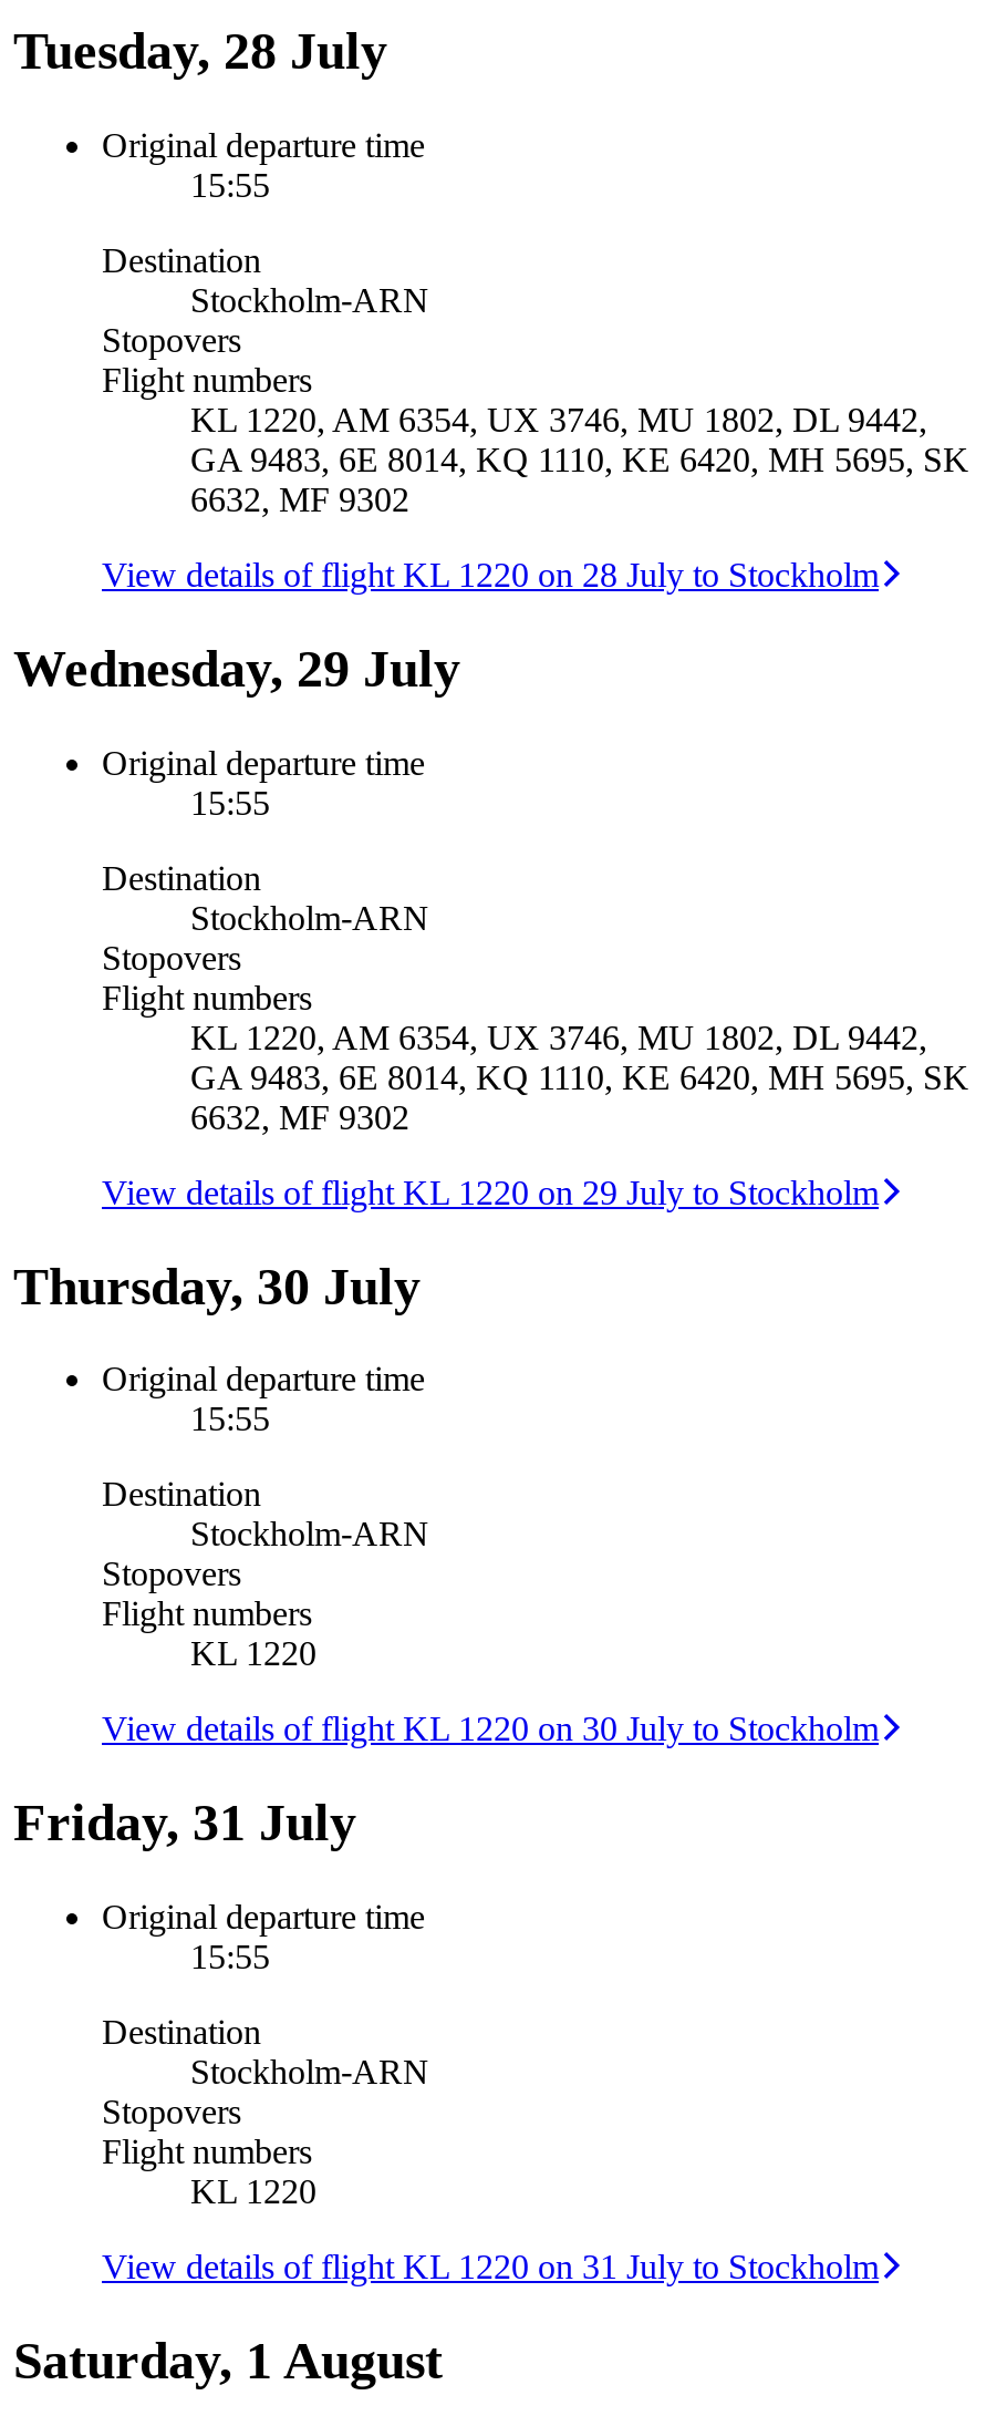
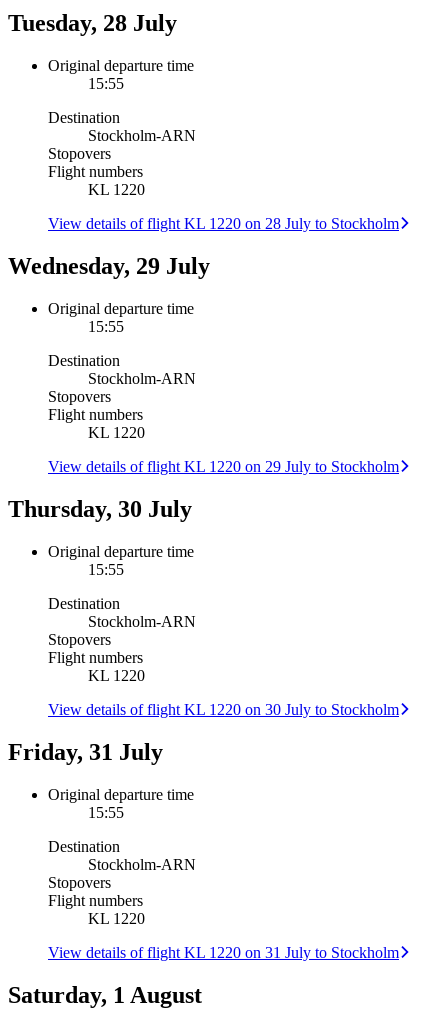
- KL 1220, AM 6354, UX 3746, MU 1802, DL 9442,
- GA 9483, 6E 8014, KQ 1110, KE 6420, MH 5695, SK
- 6632, MF 9302
+ KL 1220

- KL 1220, AM 6354, UX 3746, MU 1802, DL 9442,
- GA 9483, 6E 8014, KQ 1110, KE 6420, MH 5695, SK
- 6632, MF 9302
+ KL 1220
